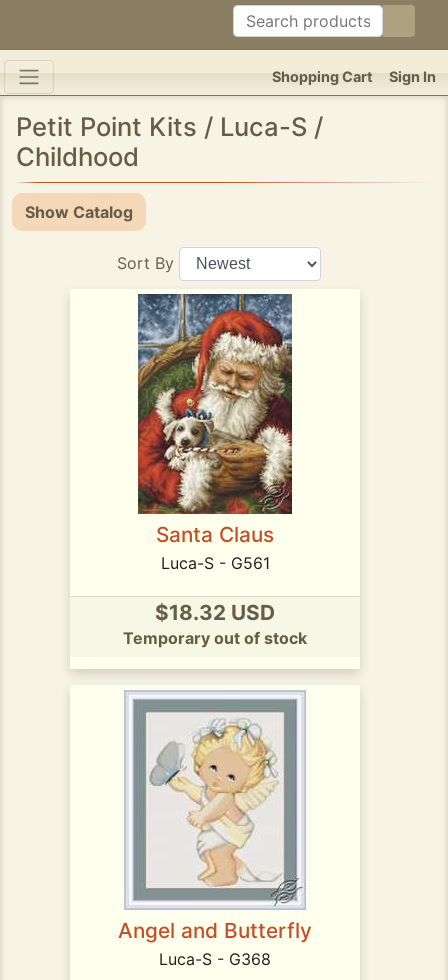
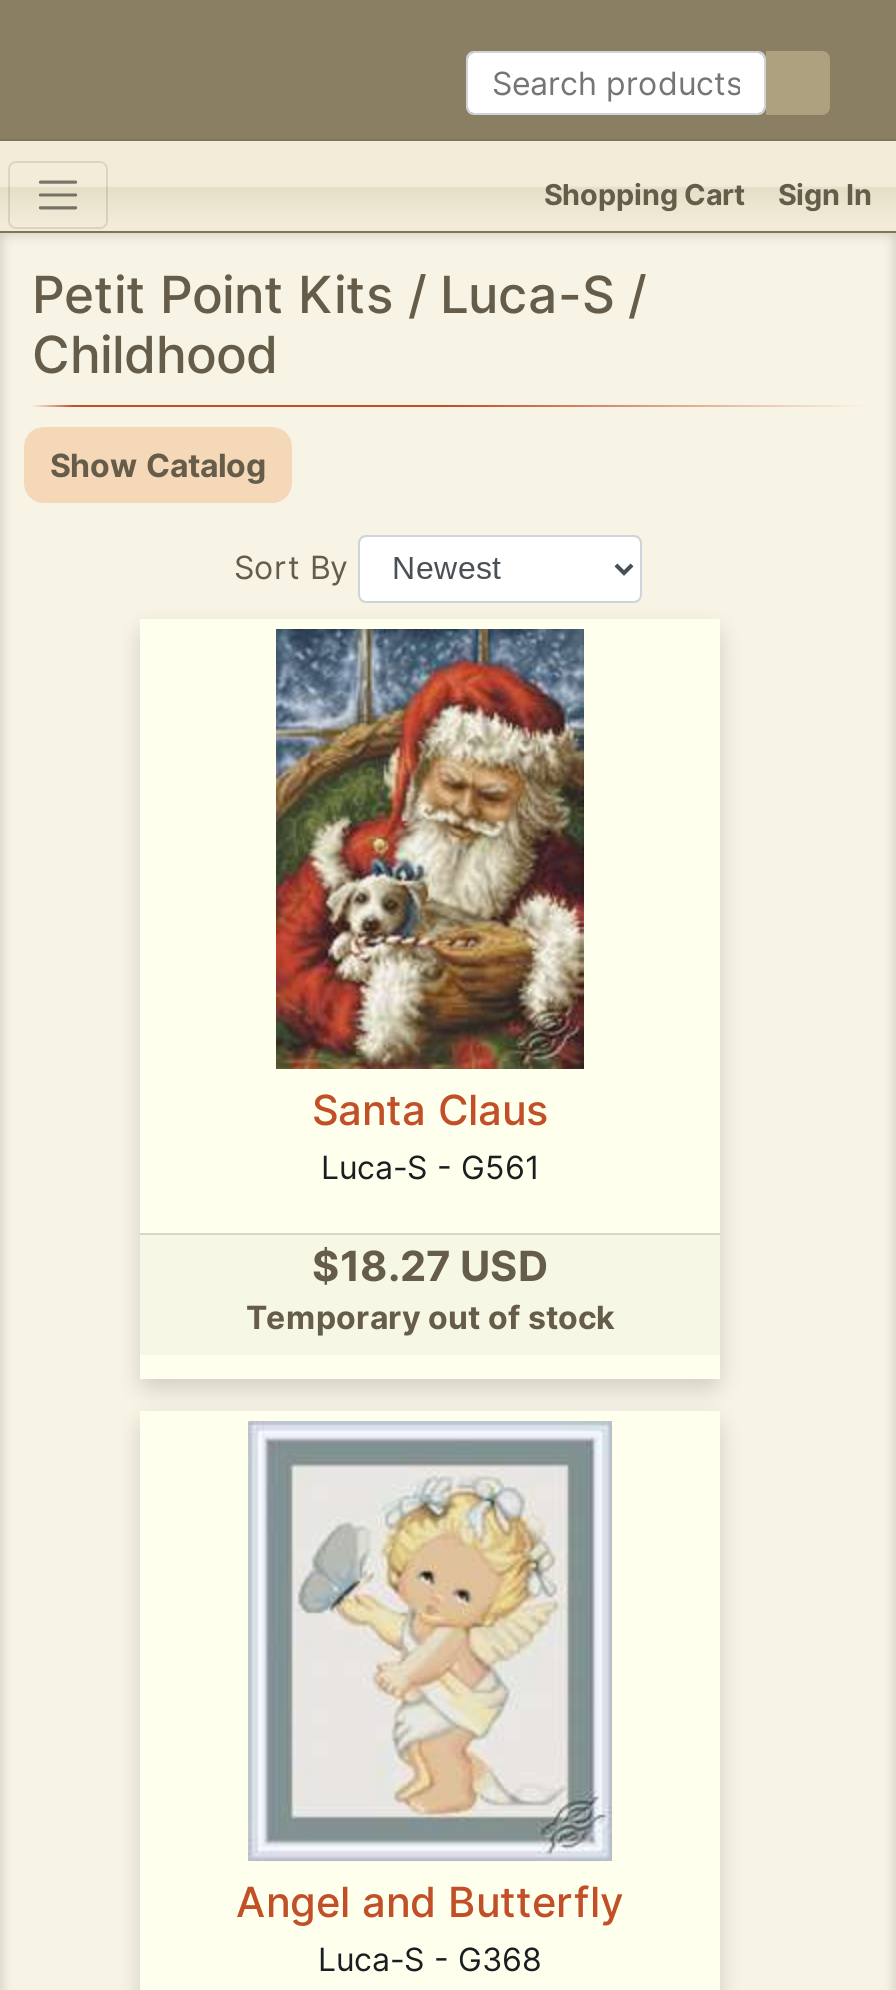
- $18.32 USD
+ $18.27 USD
